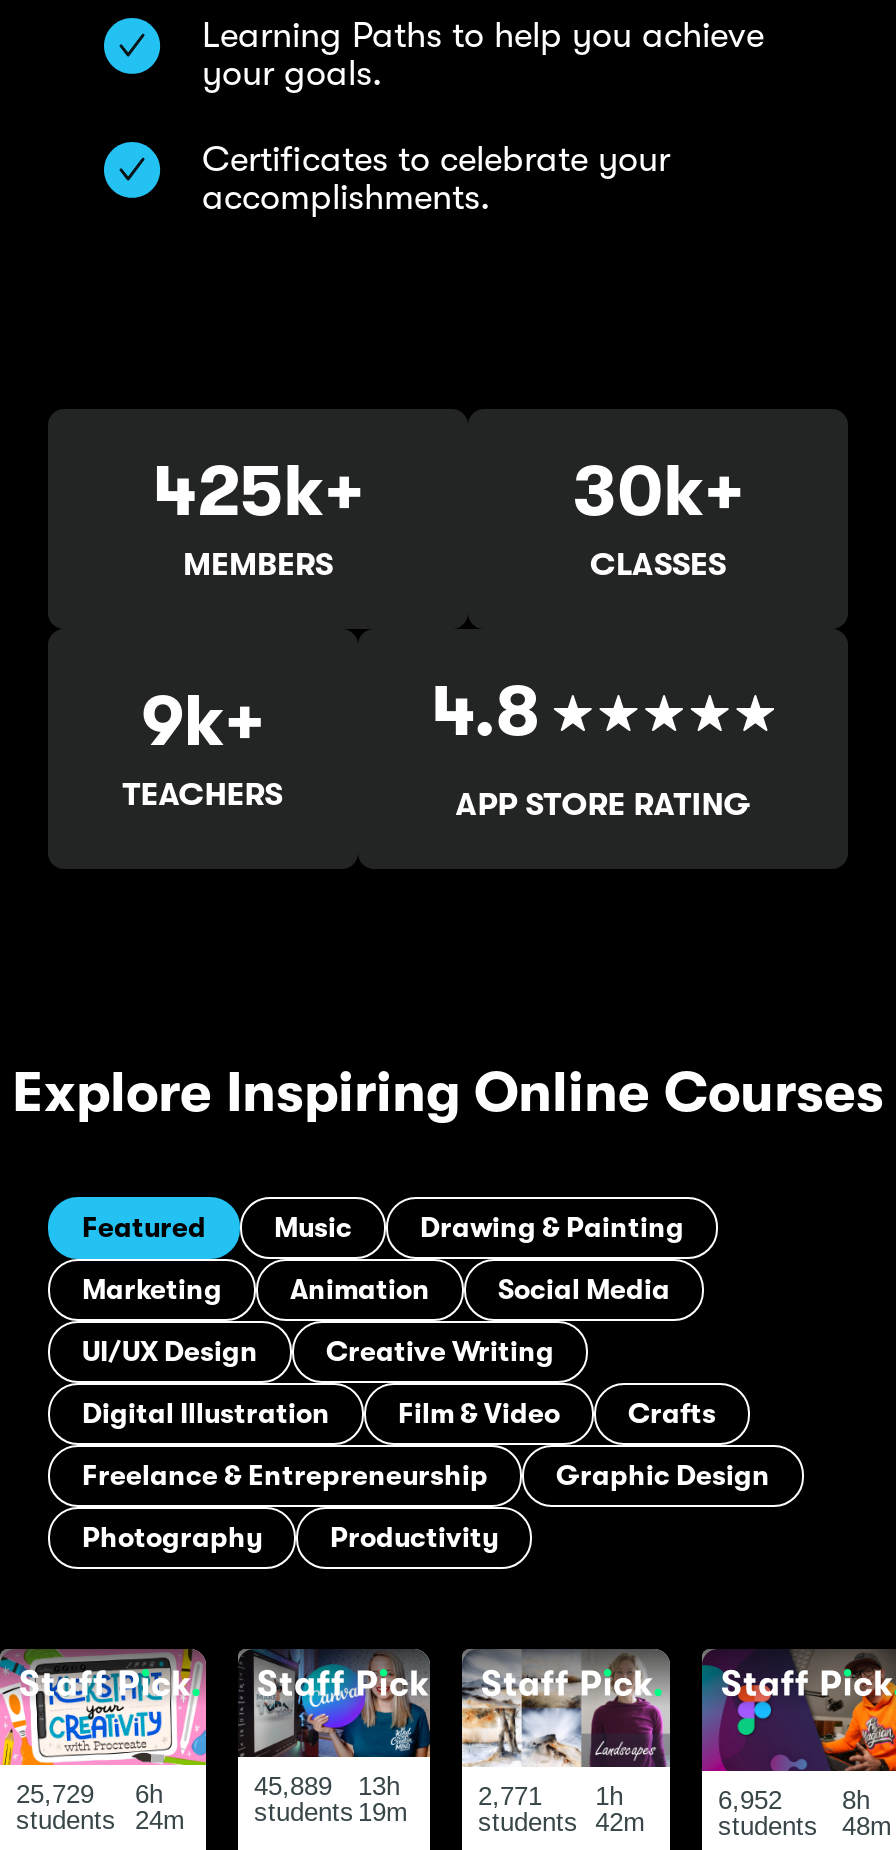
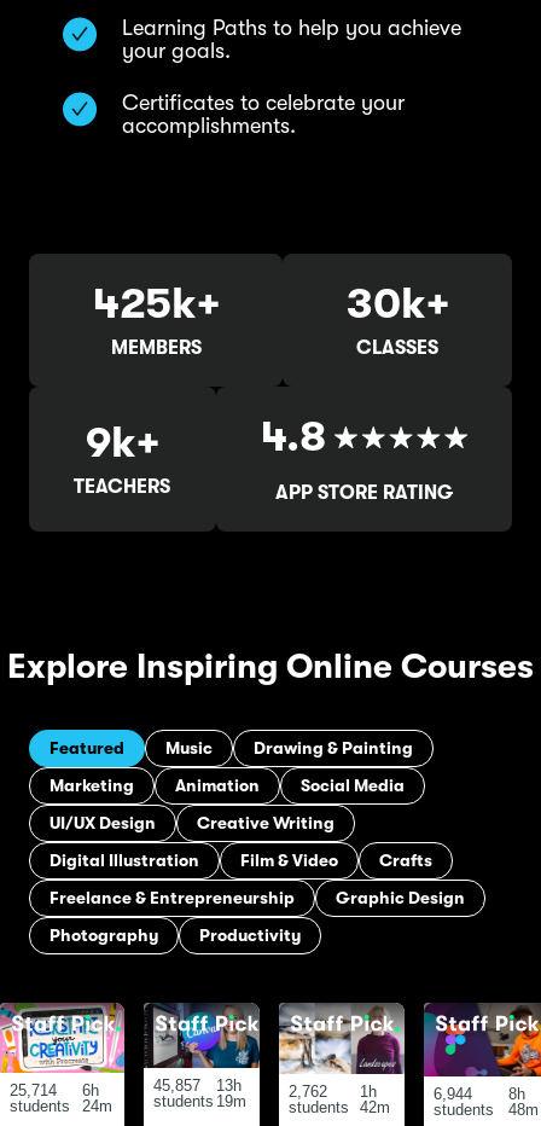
- 25,729 6h
+ 25,714 6h

- 45,889 13h
+ 45,857 13h

- 2,771 1h
+ 2,762 1h

- 6,952 8h
+ 6,944 8h
